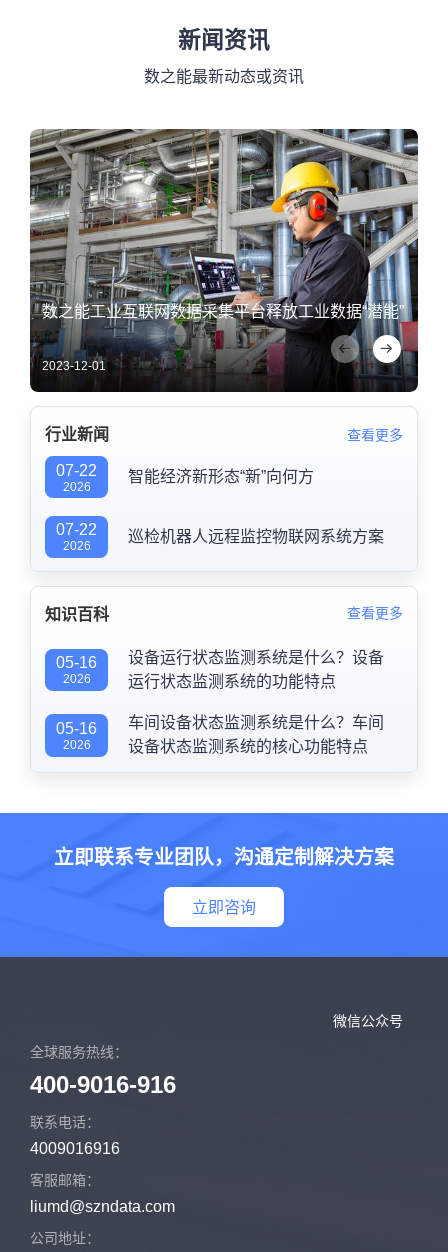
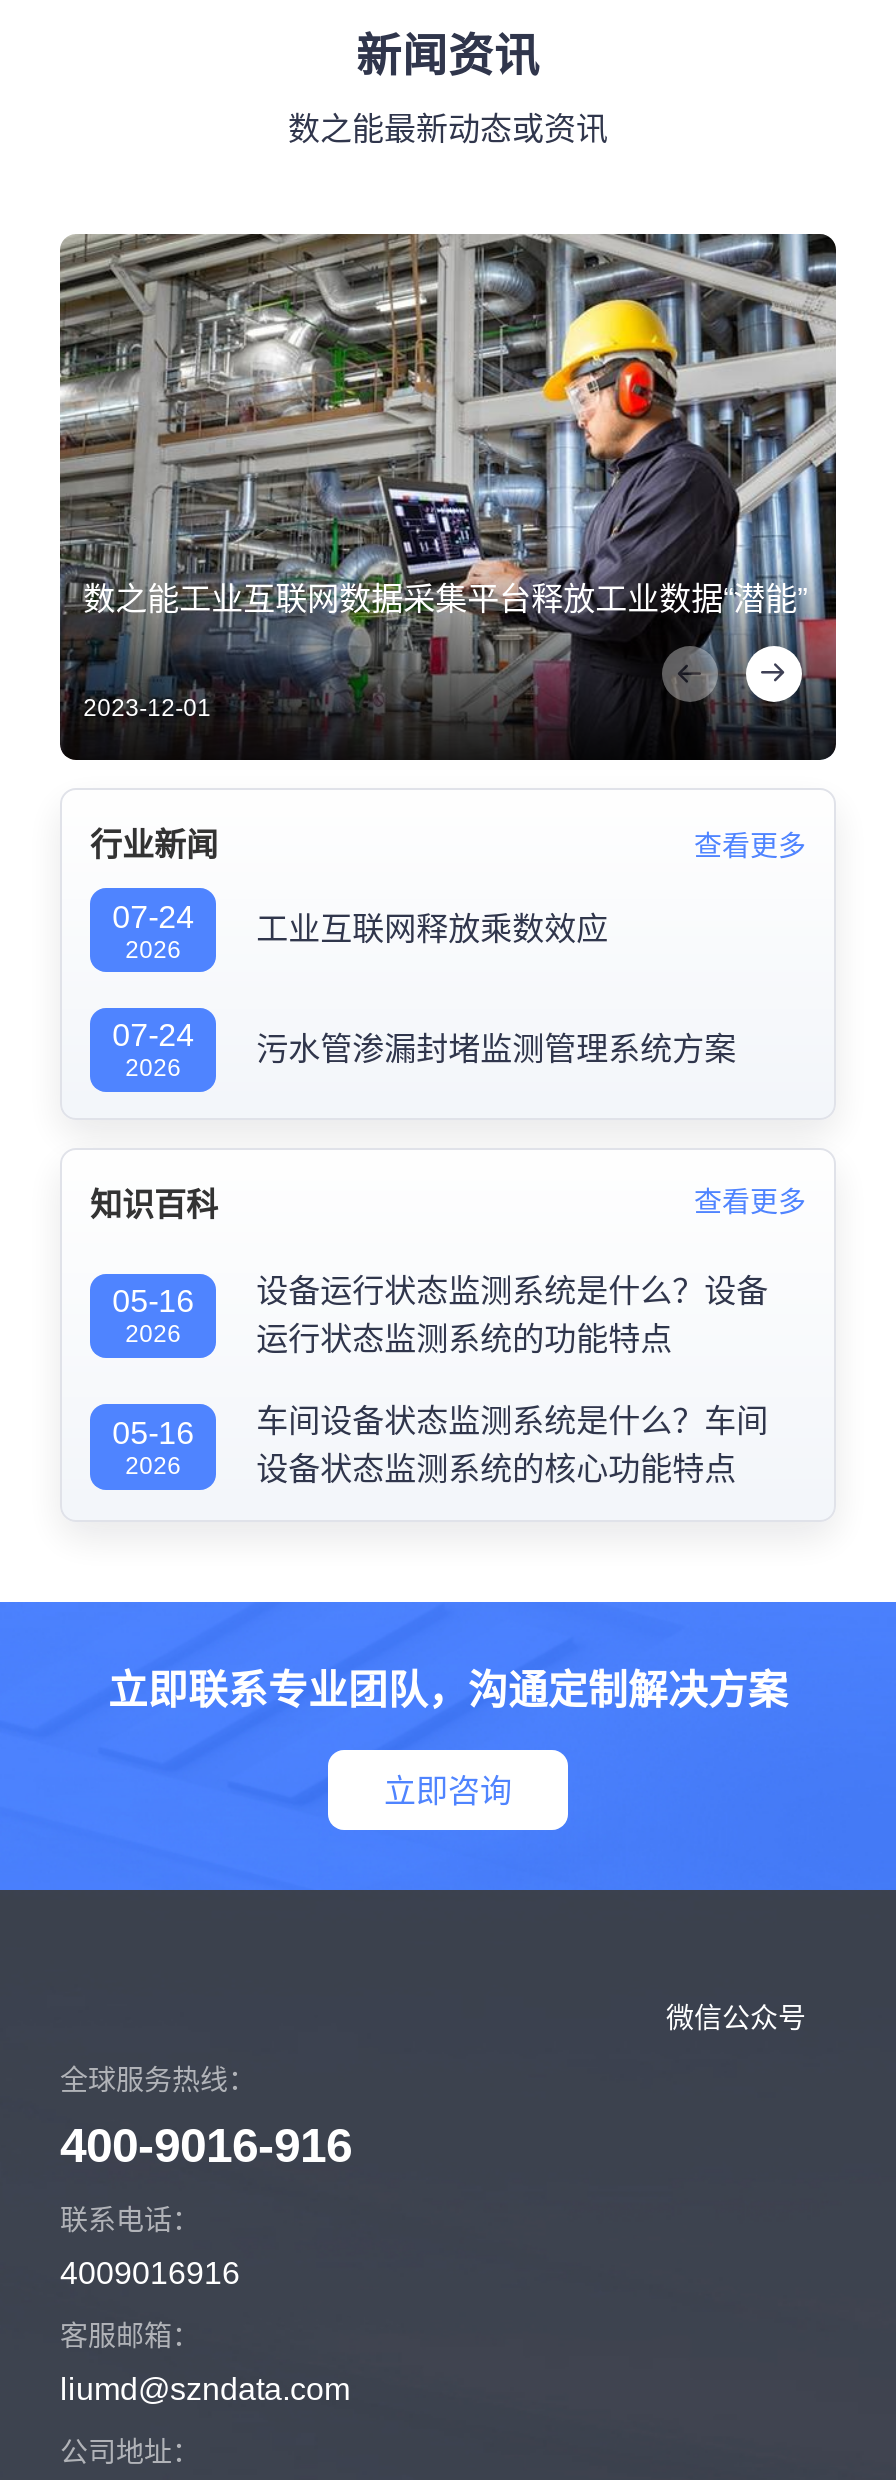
- 07-22
+ 07-24

- 智能经济新形态“新”向何方
+ 工业互联网释放乘数效应

- 07-22
+ 07-24

- 巡检机器人远程监控物联网系统方案
+ 污水管渗漏封堵监测管理系统方案
